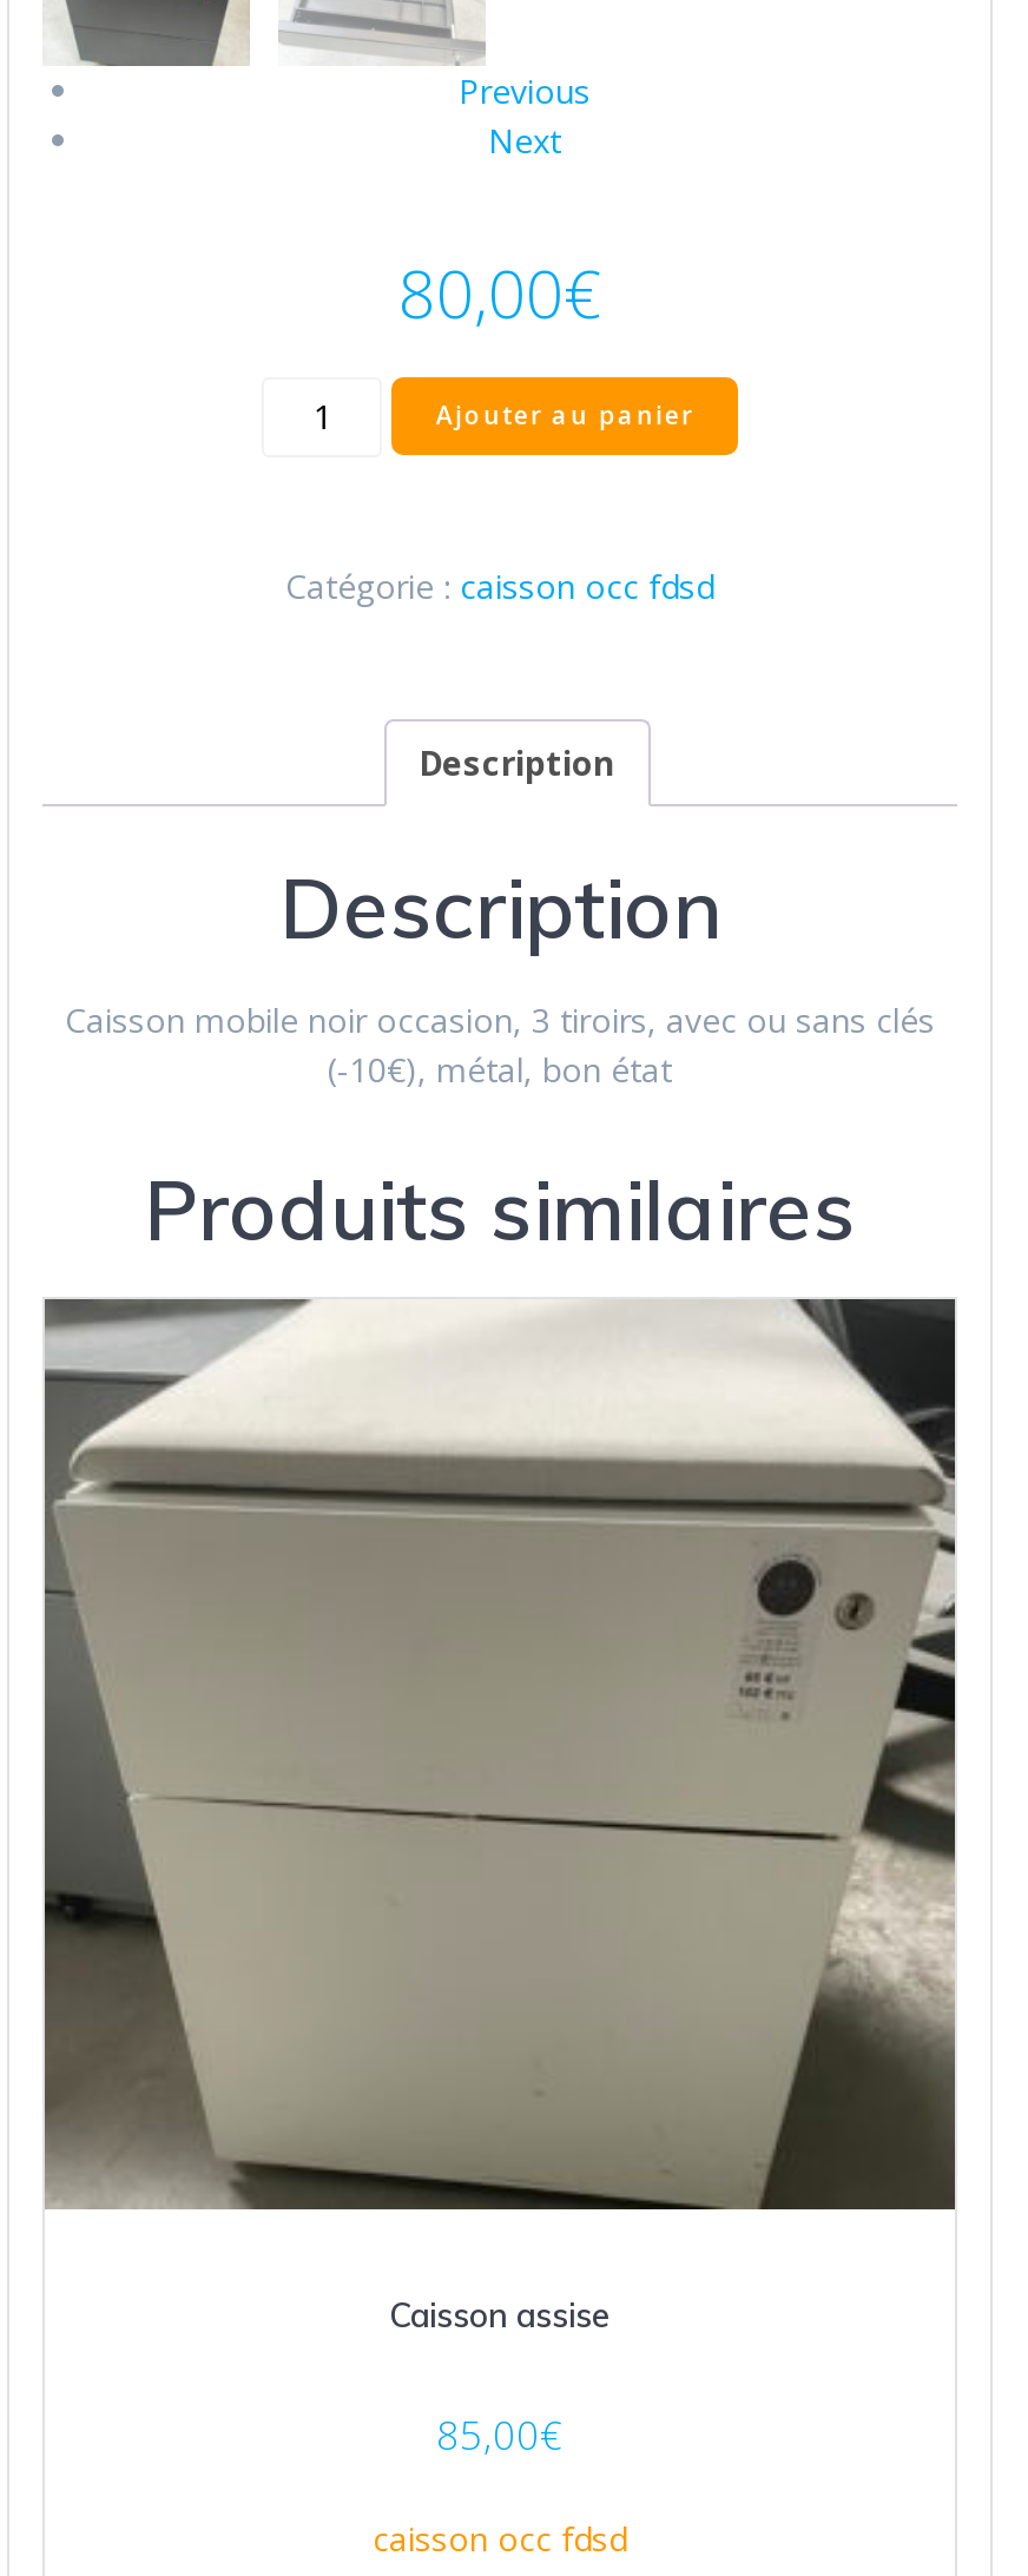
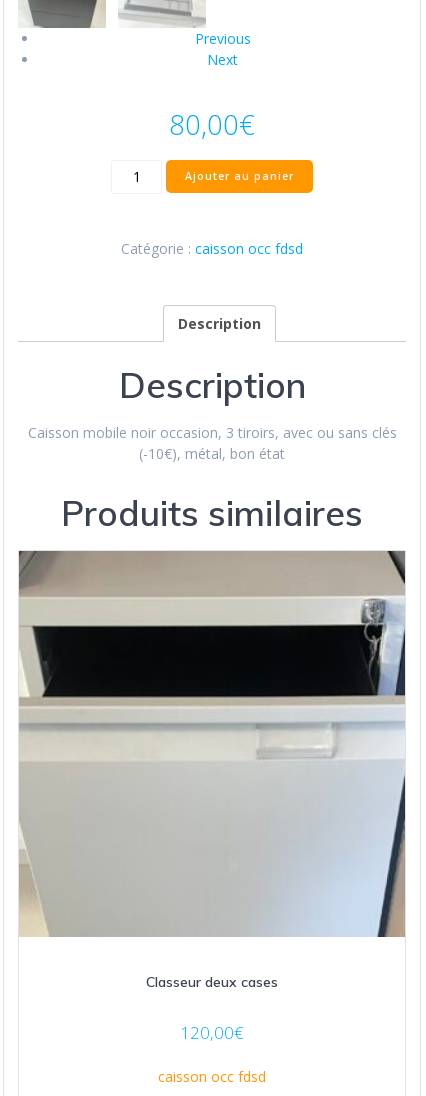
- [image]
- Caisson assise
+ [image]
+ Classeur deux cases

- 85,00€
+ 120,00€
